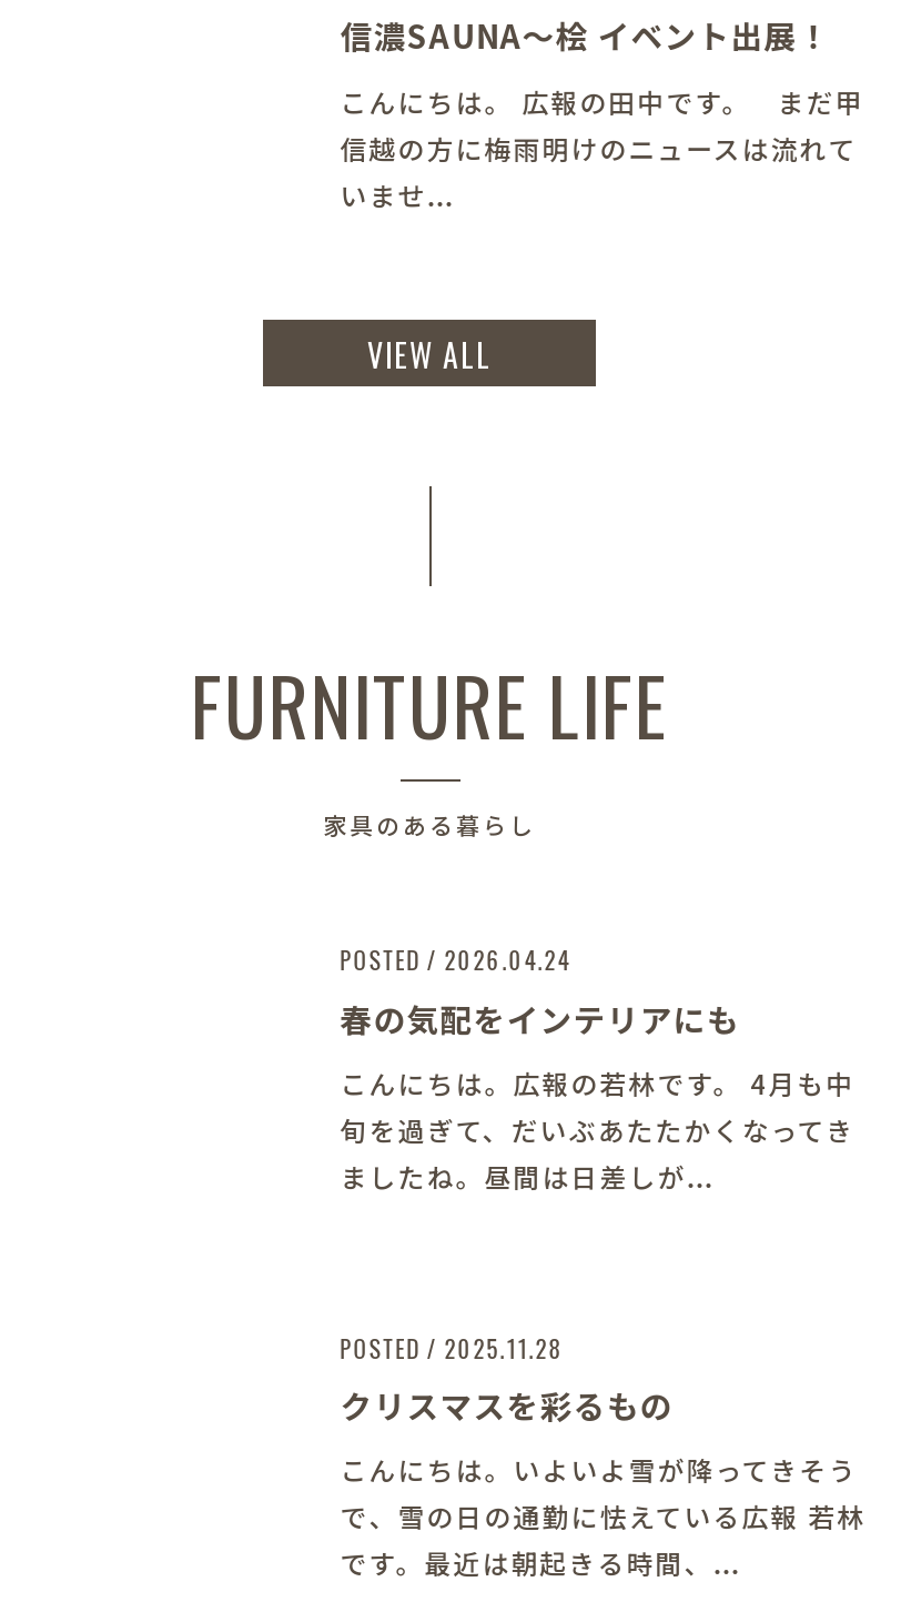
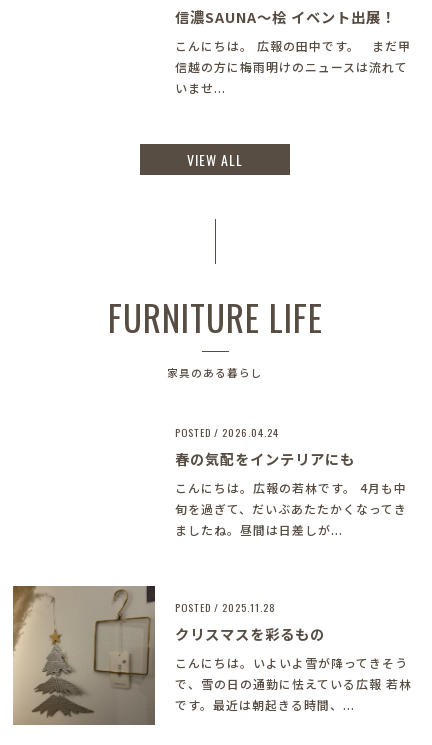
+ [image]
